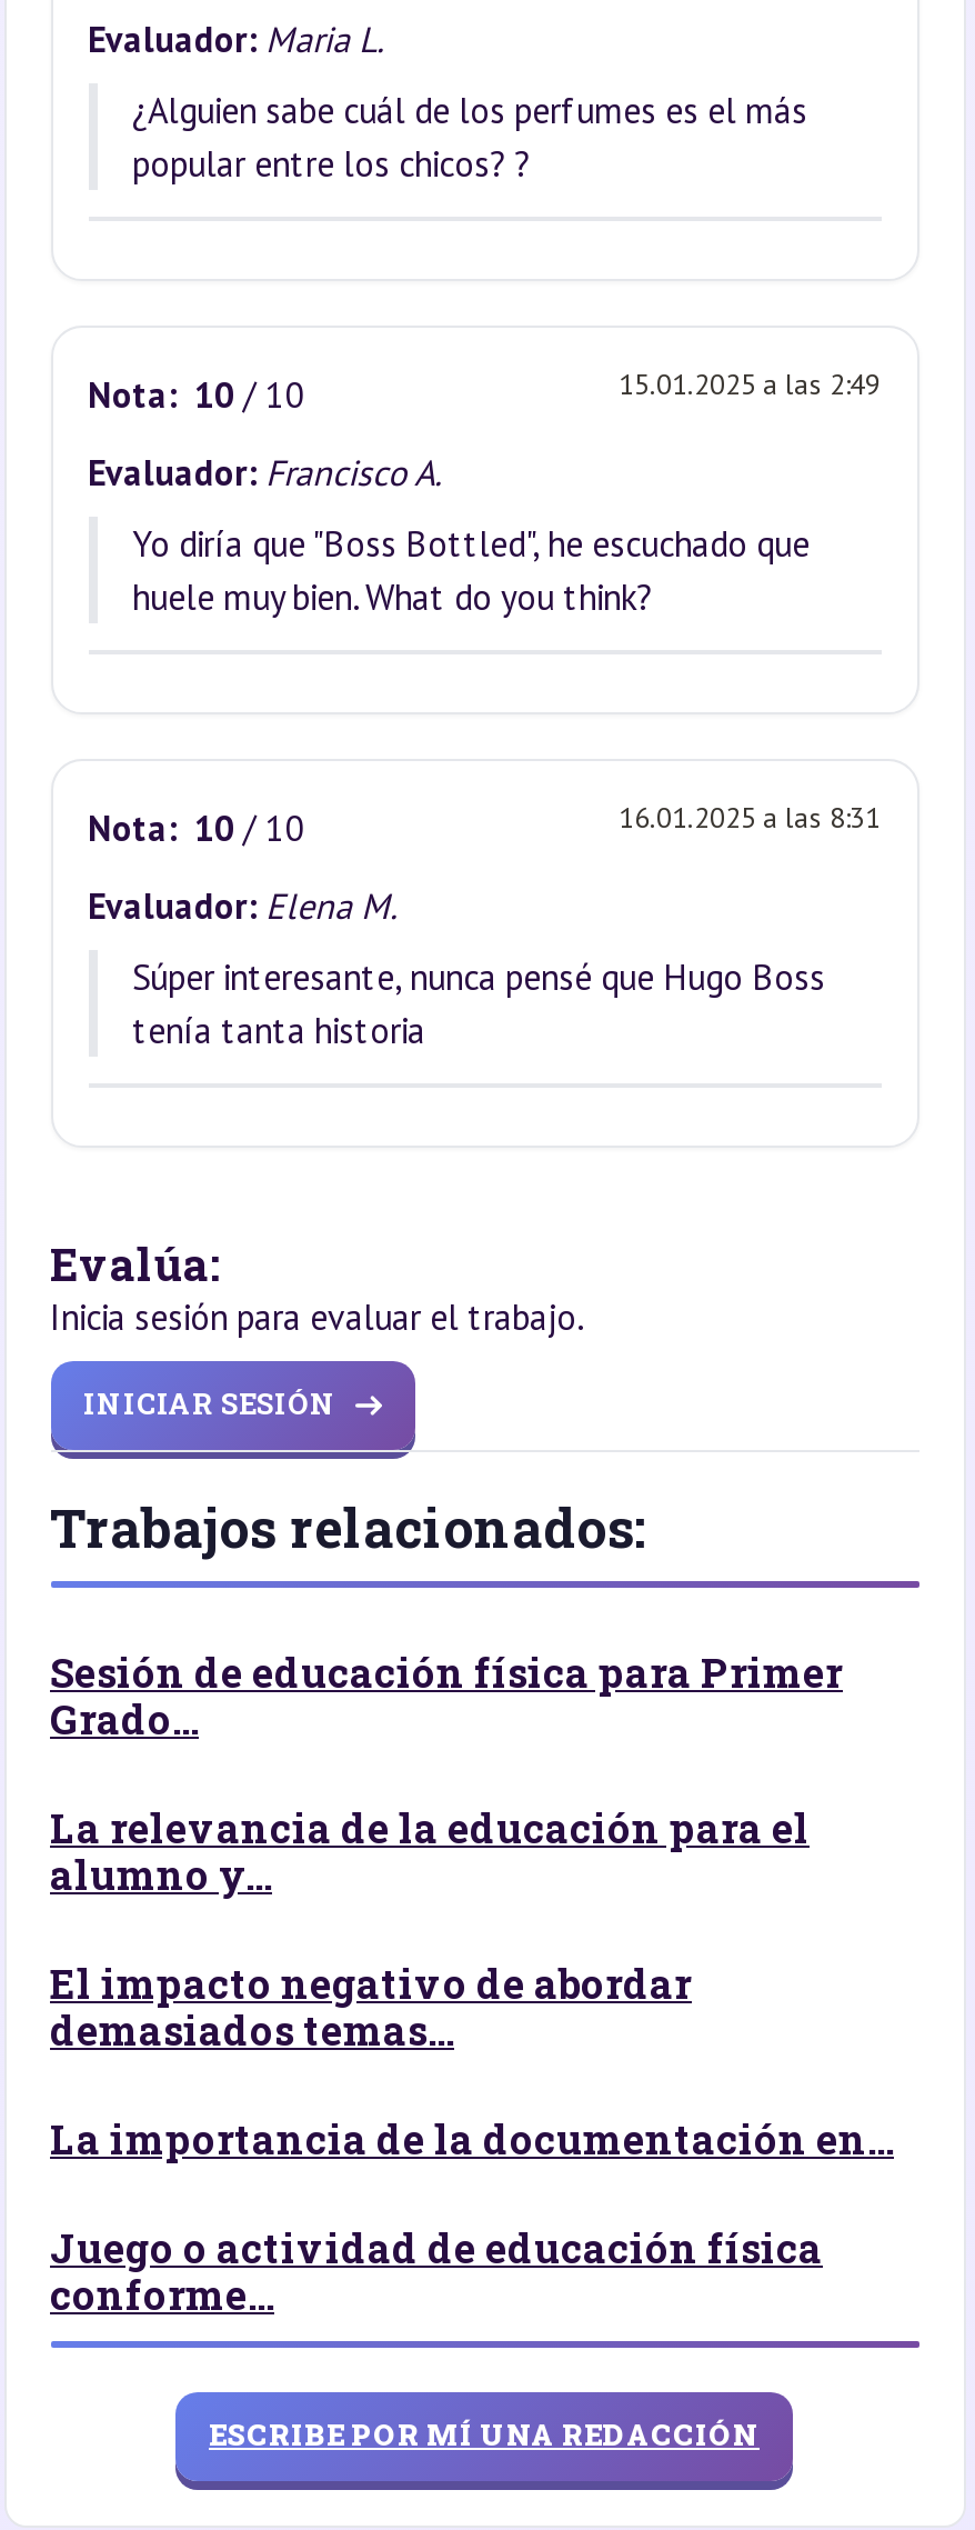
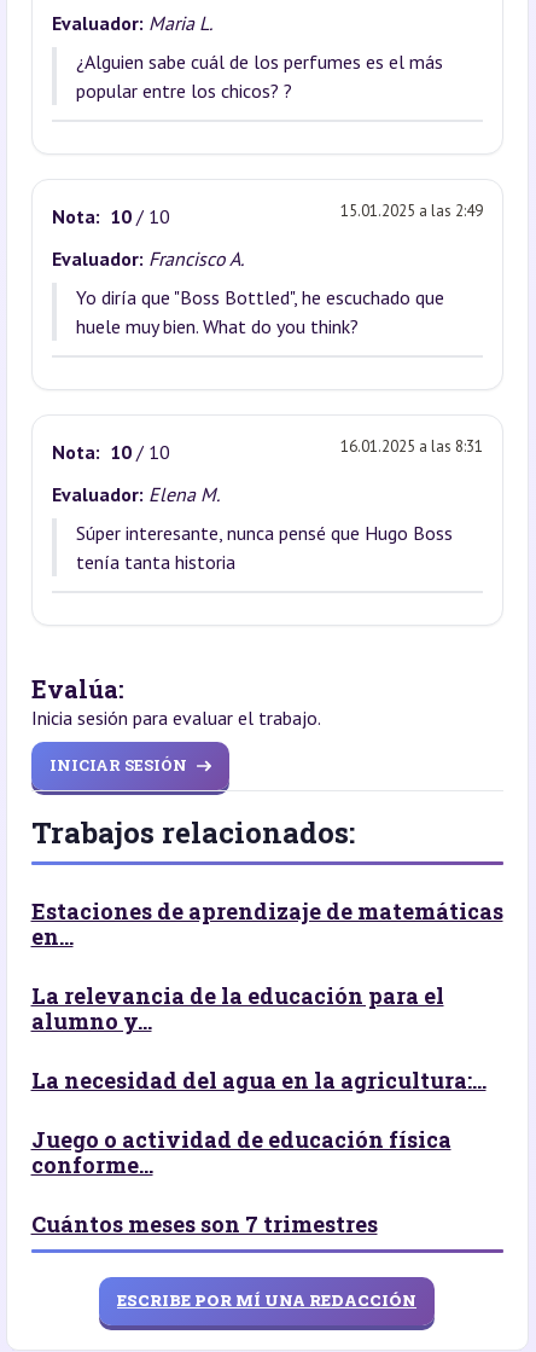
- Sesión de educación física para Primer
- Grado...
+ Estaciones de aprendizaje de matemáticas
+ en...

- El impacto negativo de abordar
- demasiados temas...
- La importancia de la documentación en...
+ La necesidad del agua en la agricultura:...

moved up: Juego o actividad de educación física | conforme...

+ Cuántos meses son 7 trimestres
